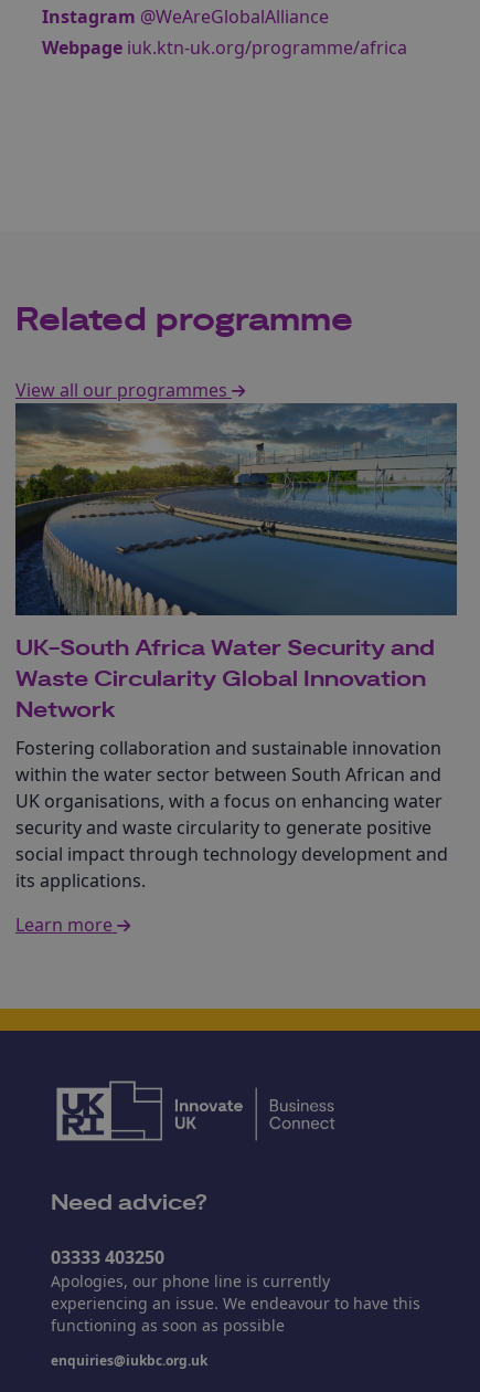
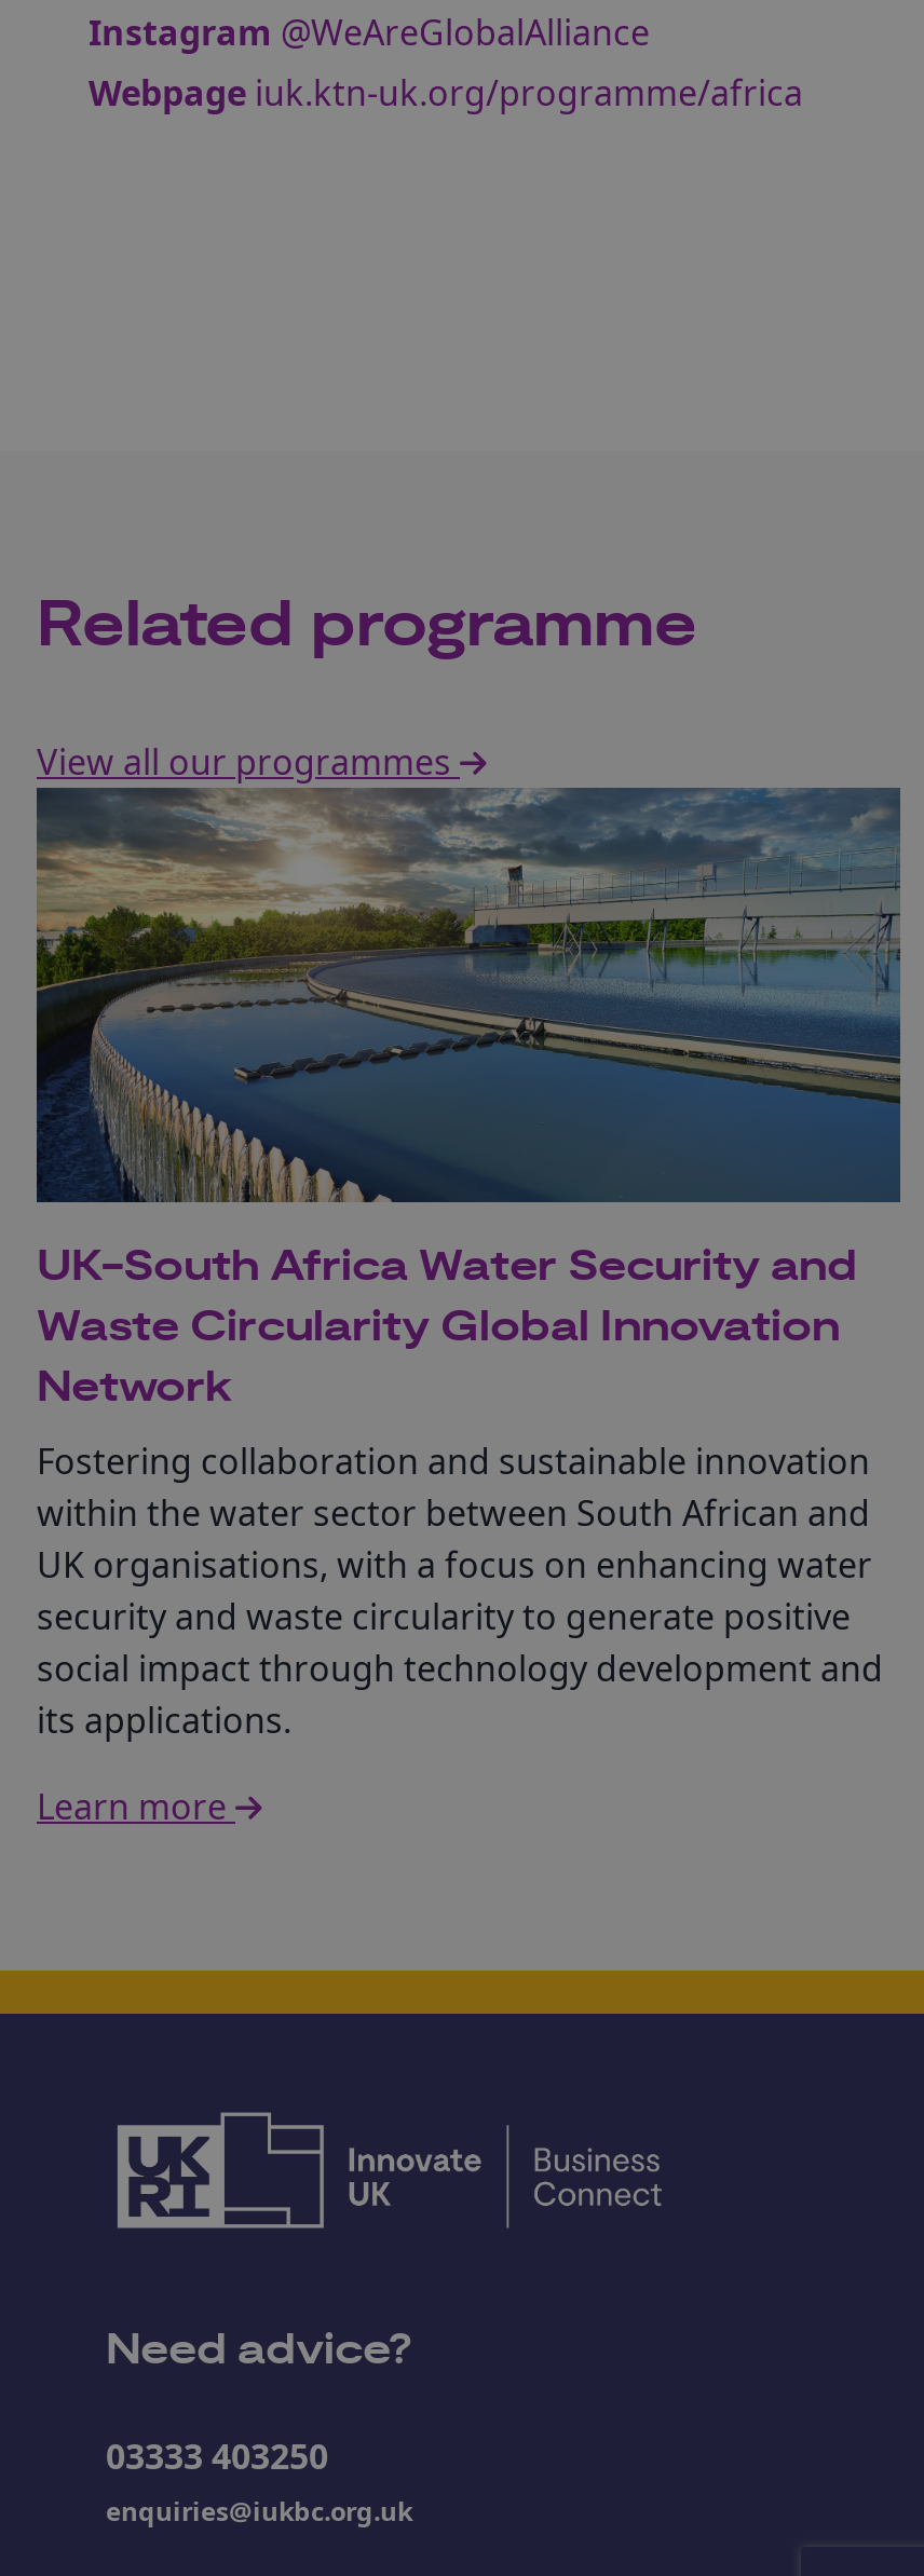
- Apologies, our phone line is currently
- experiencing an issue. We endeavour to have this
- functioning as soon as possible
